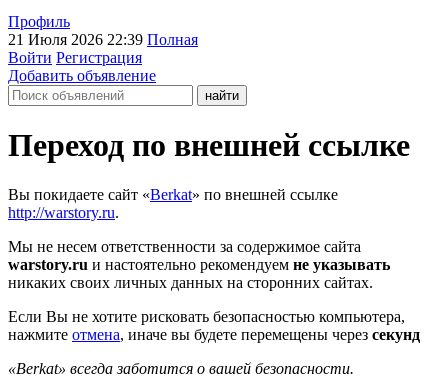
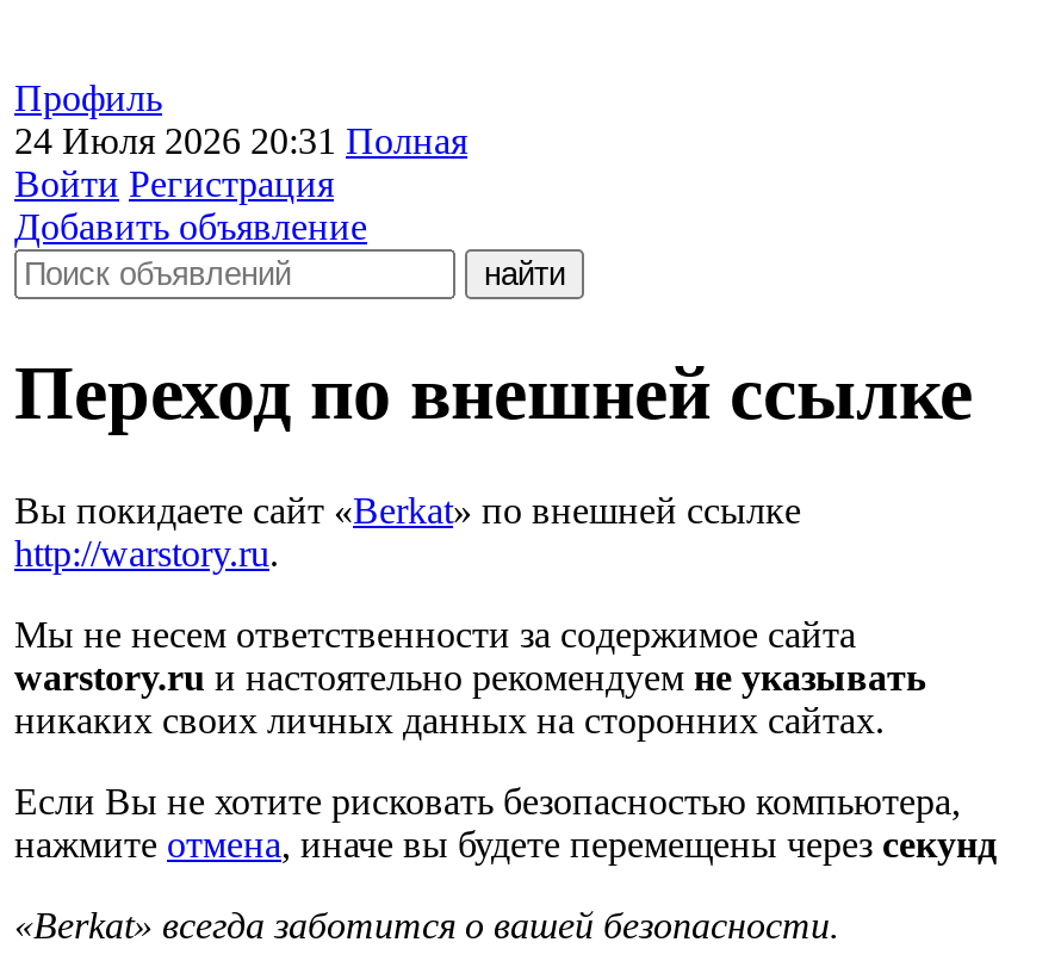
- 21 Июля 2026 22:39 Полная
+ 24 Июля 2026 20:31 Полная
